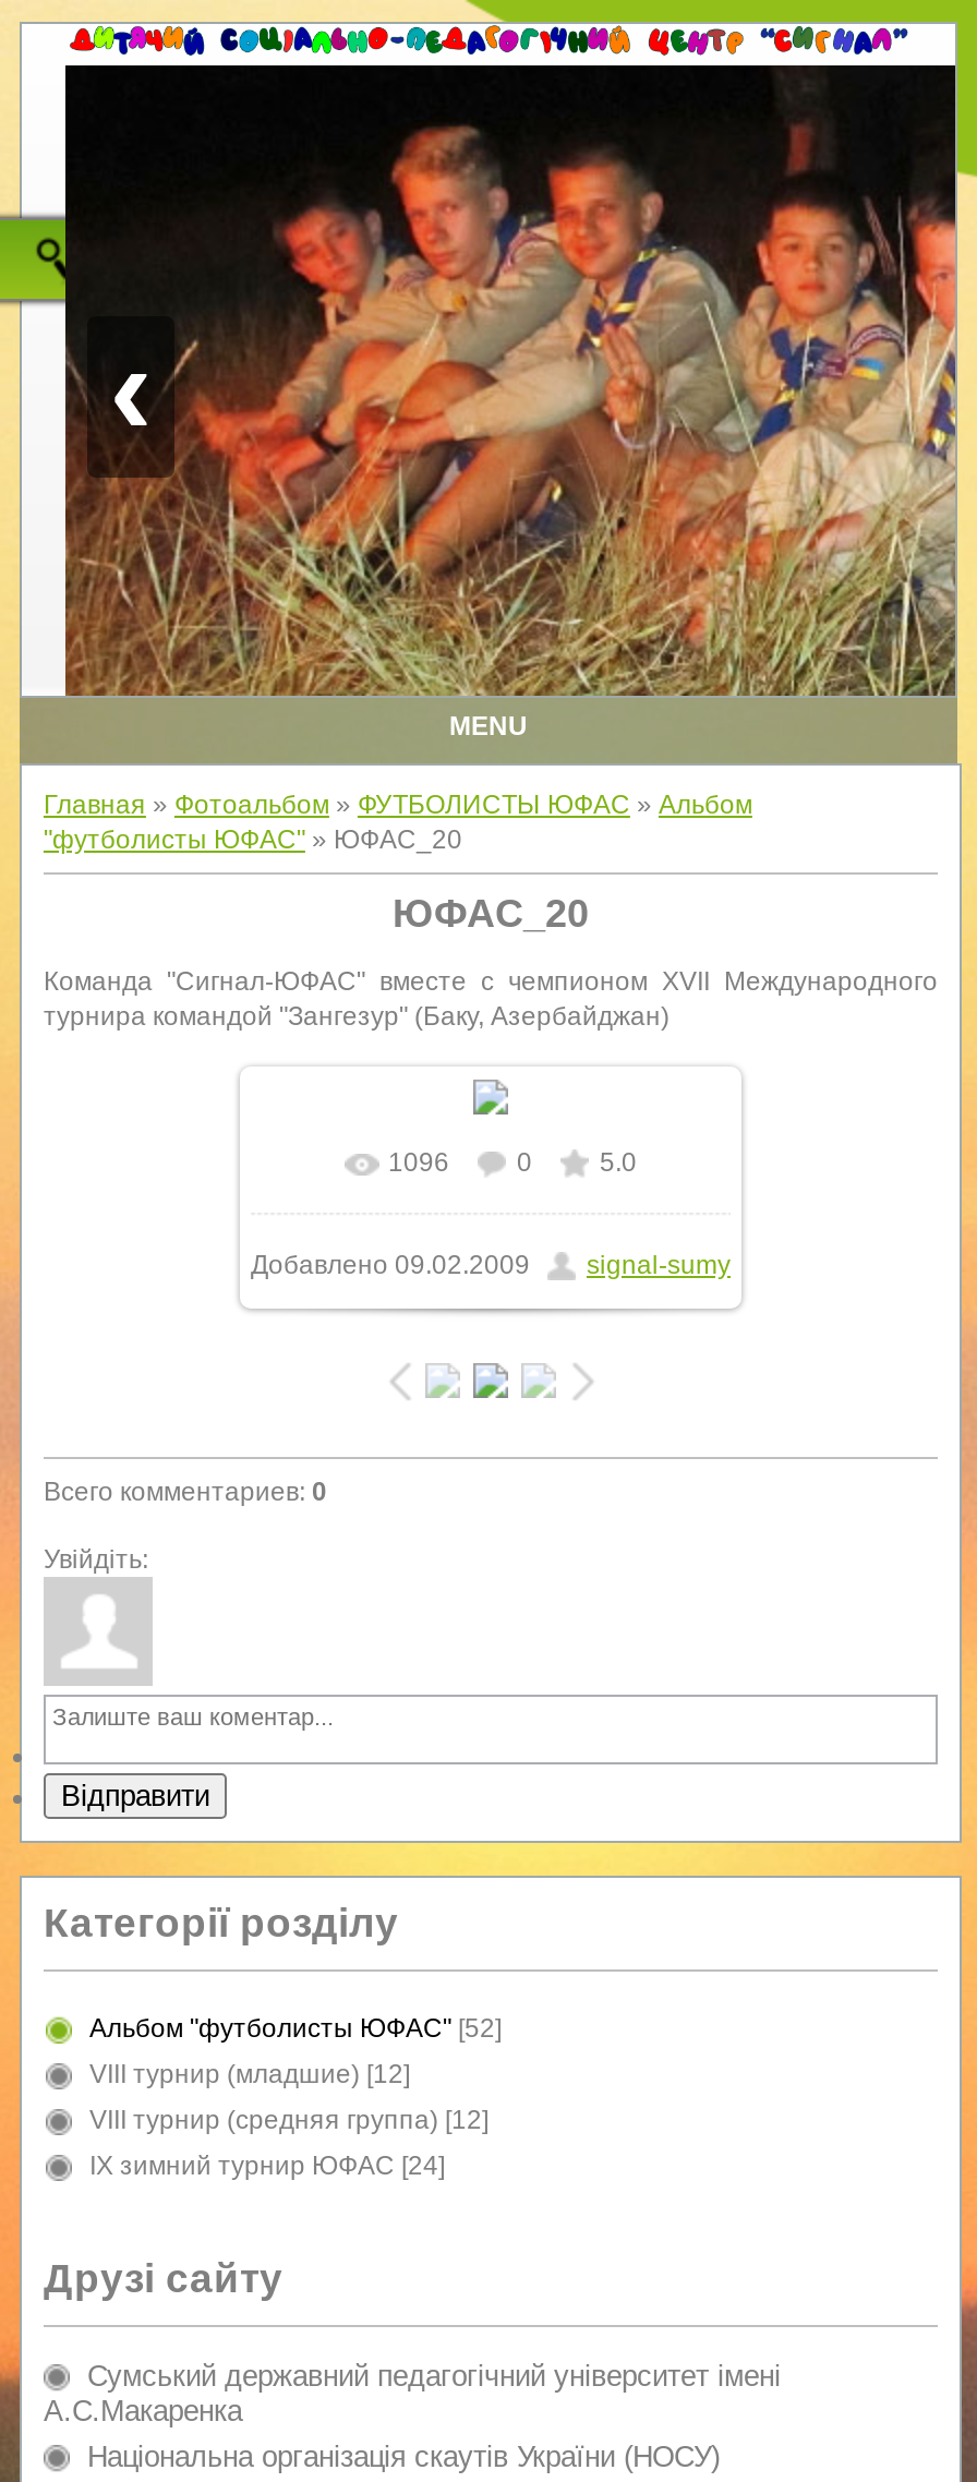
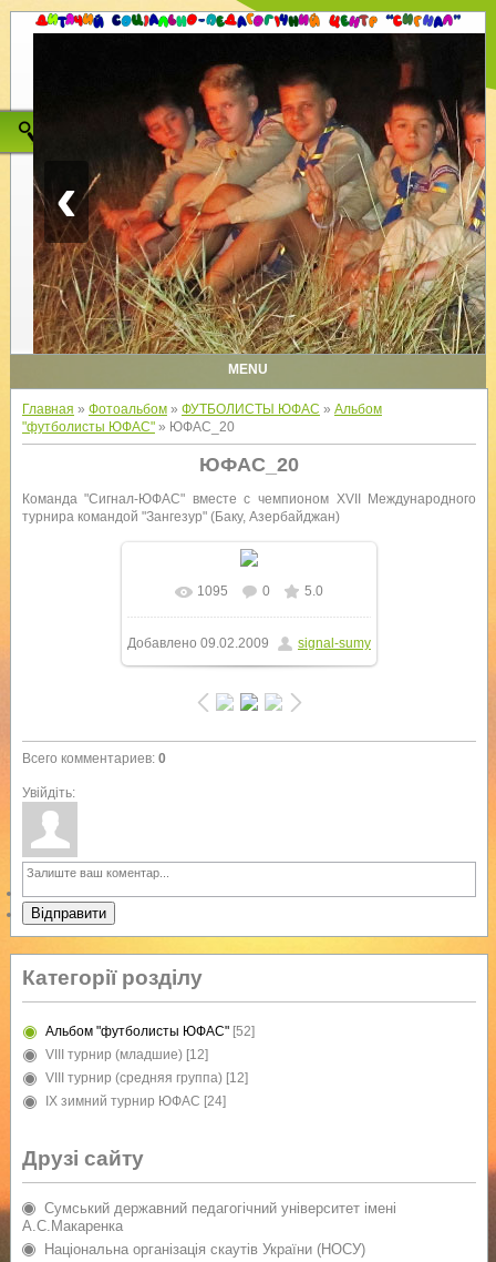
- 1096
+ 1095
